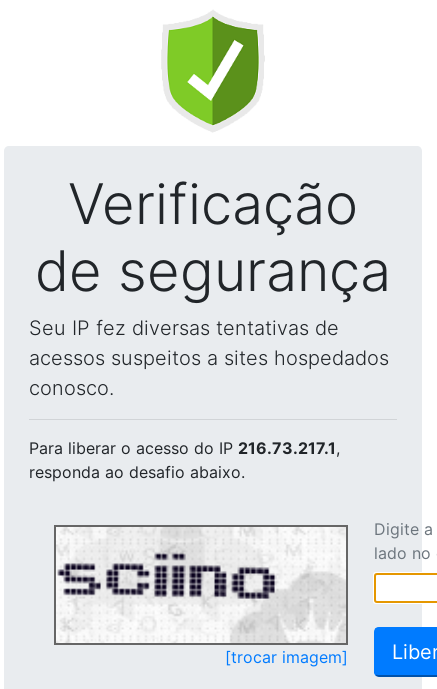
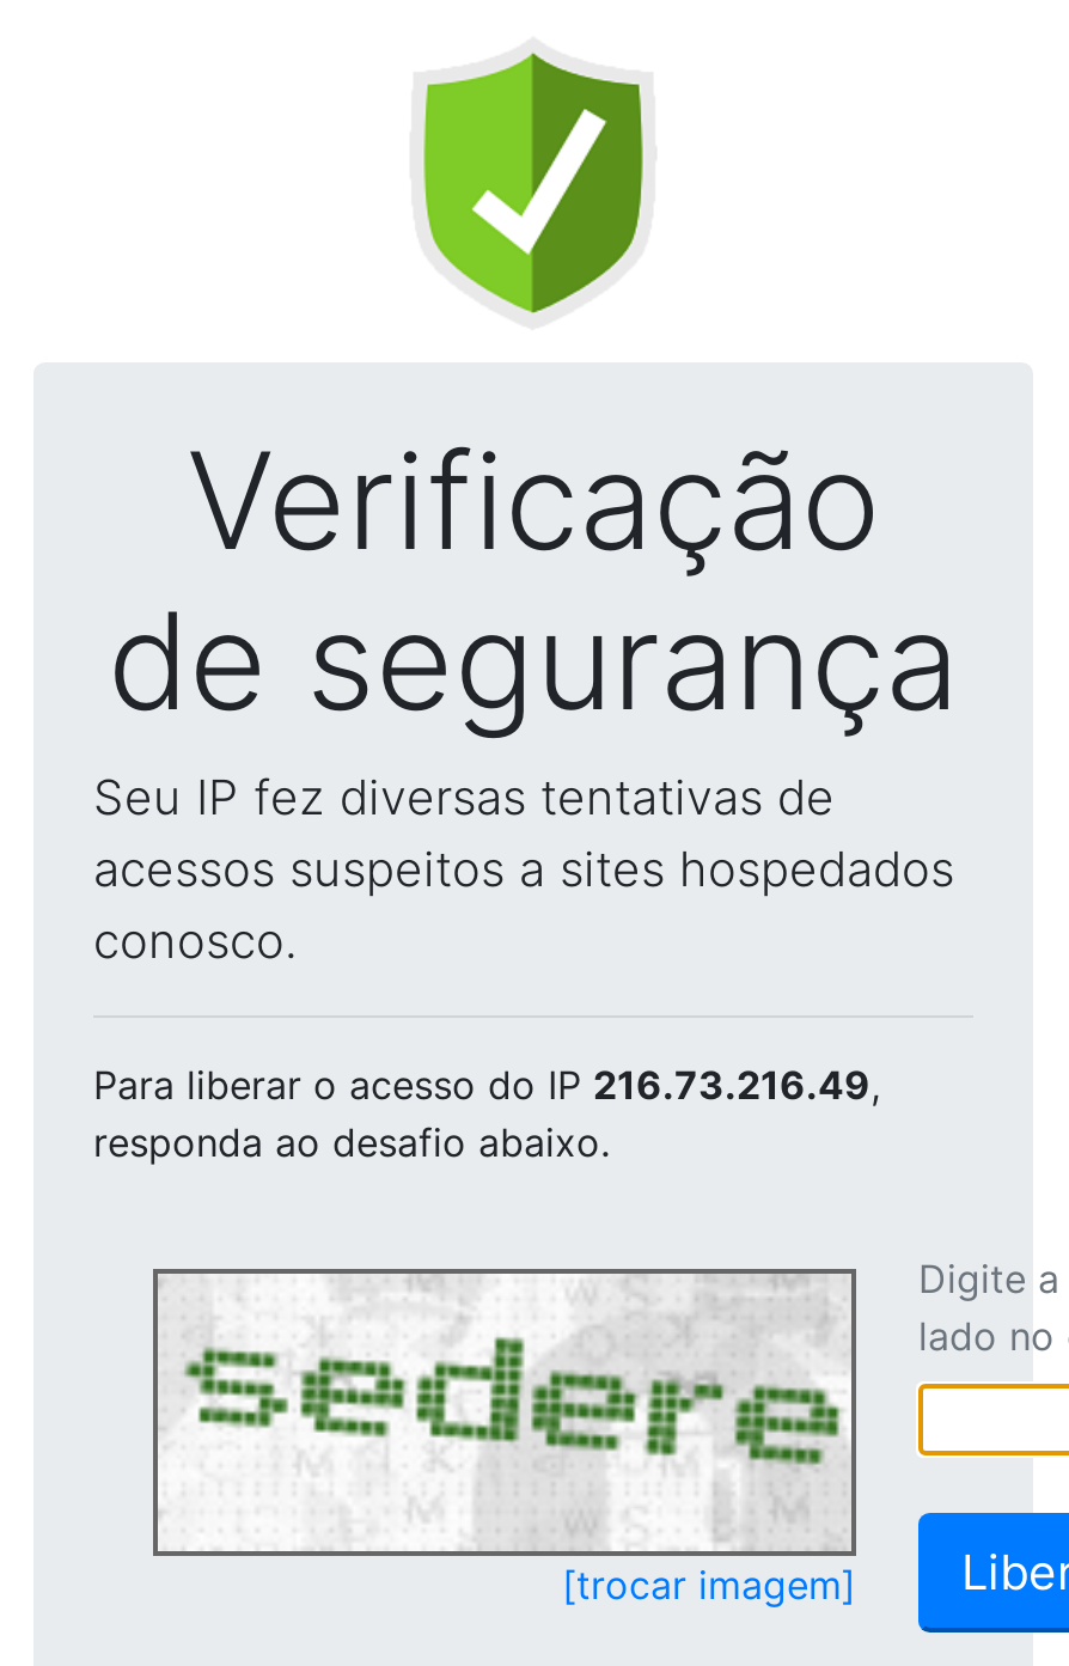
- Para liberar o acesso do IP 216.73.217.1,
+ Para liberar o acesso do IP 216.73.216.49,

- [image]
+ [image]
